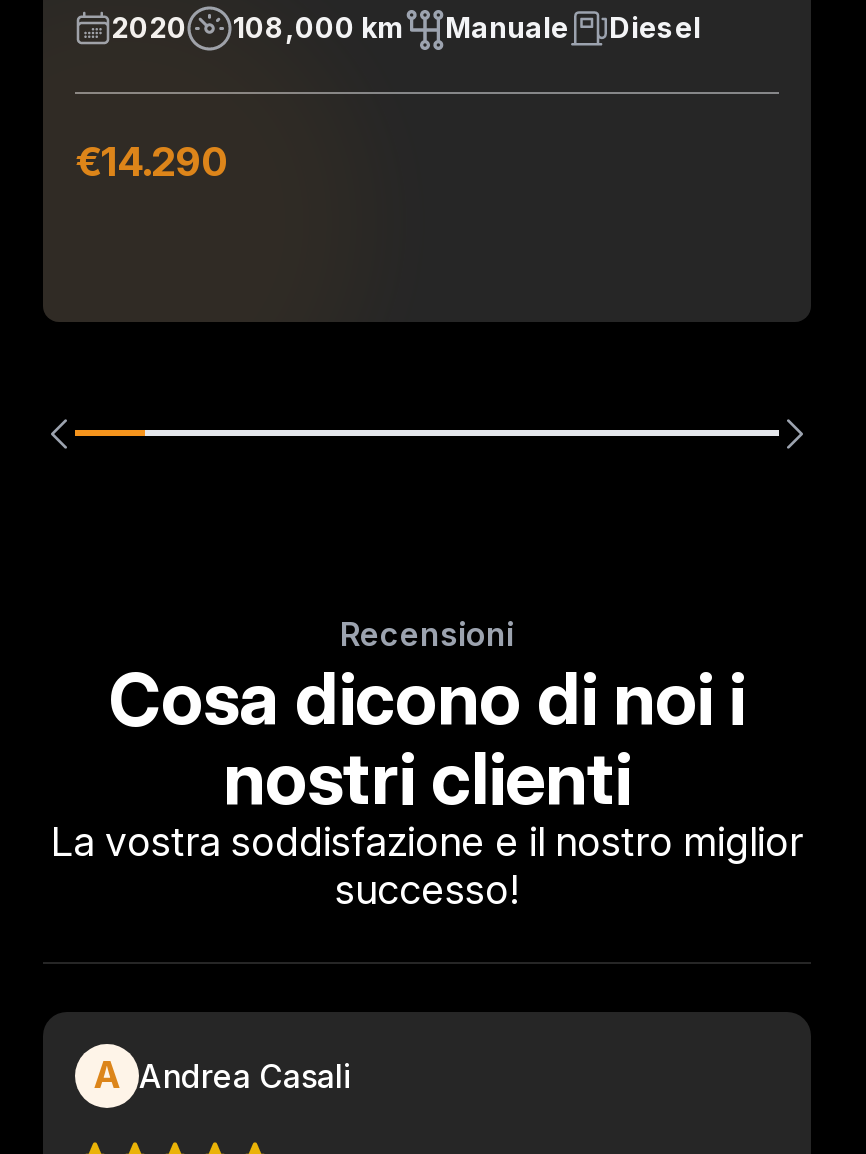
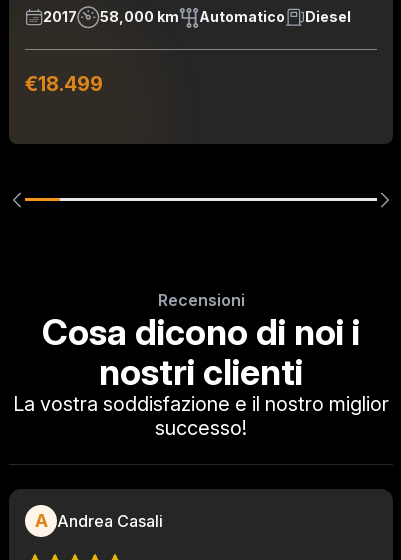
- 2020
- 108,000 km
- Manuale
+ 2017
+ 58,000 km
+ Automatico

- €14.290
+ €18.499
